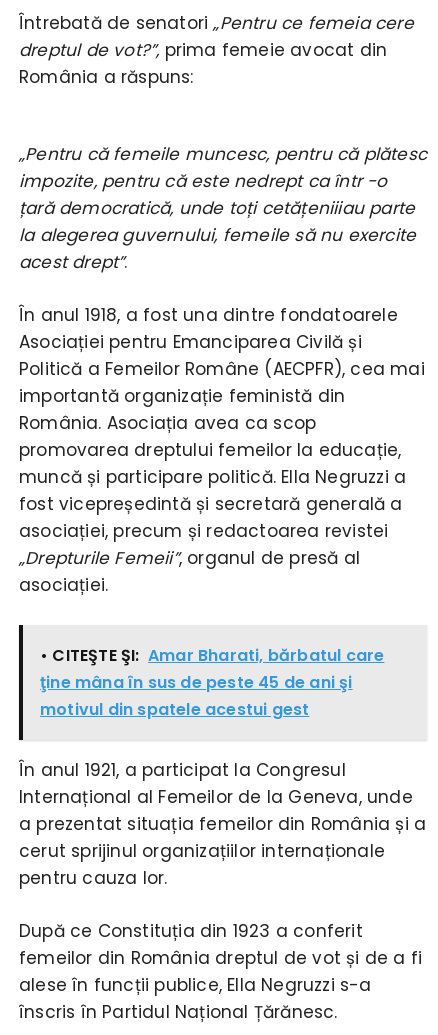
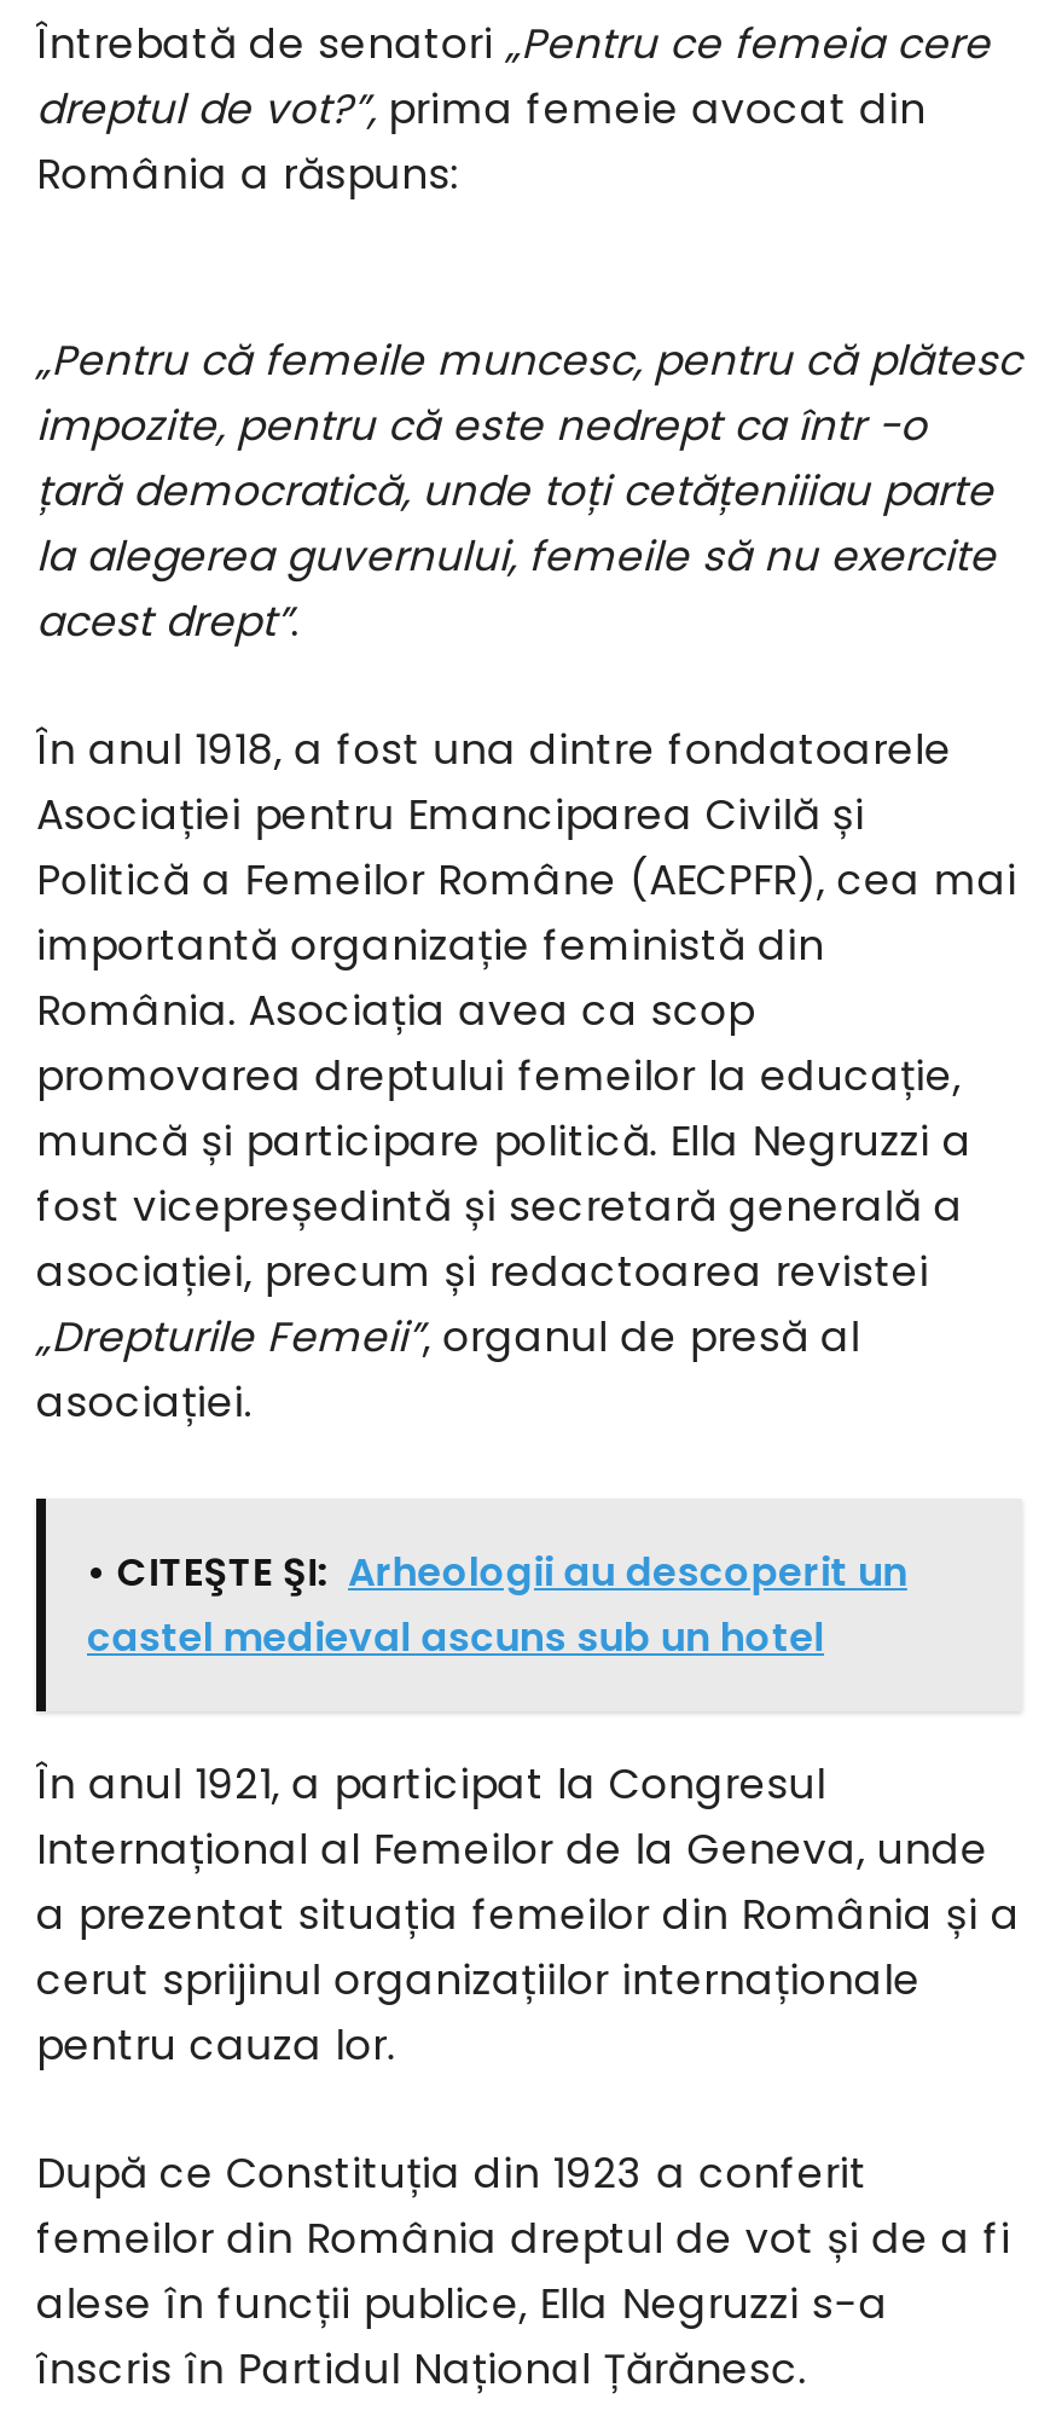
- • CITEŞTE ŞI: Amar Bharati, bărbatul care
- ţine mâna în sus de peste 45 de ani şi
- motivul din spatele acestui gest
+ • CITEŞTE ŞI: Arheologii au descoperit un
+ castel medieval ascuns sub un hotel
